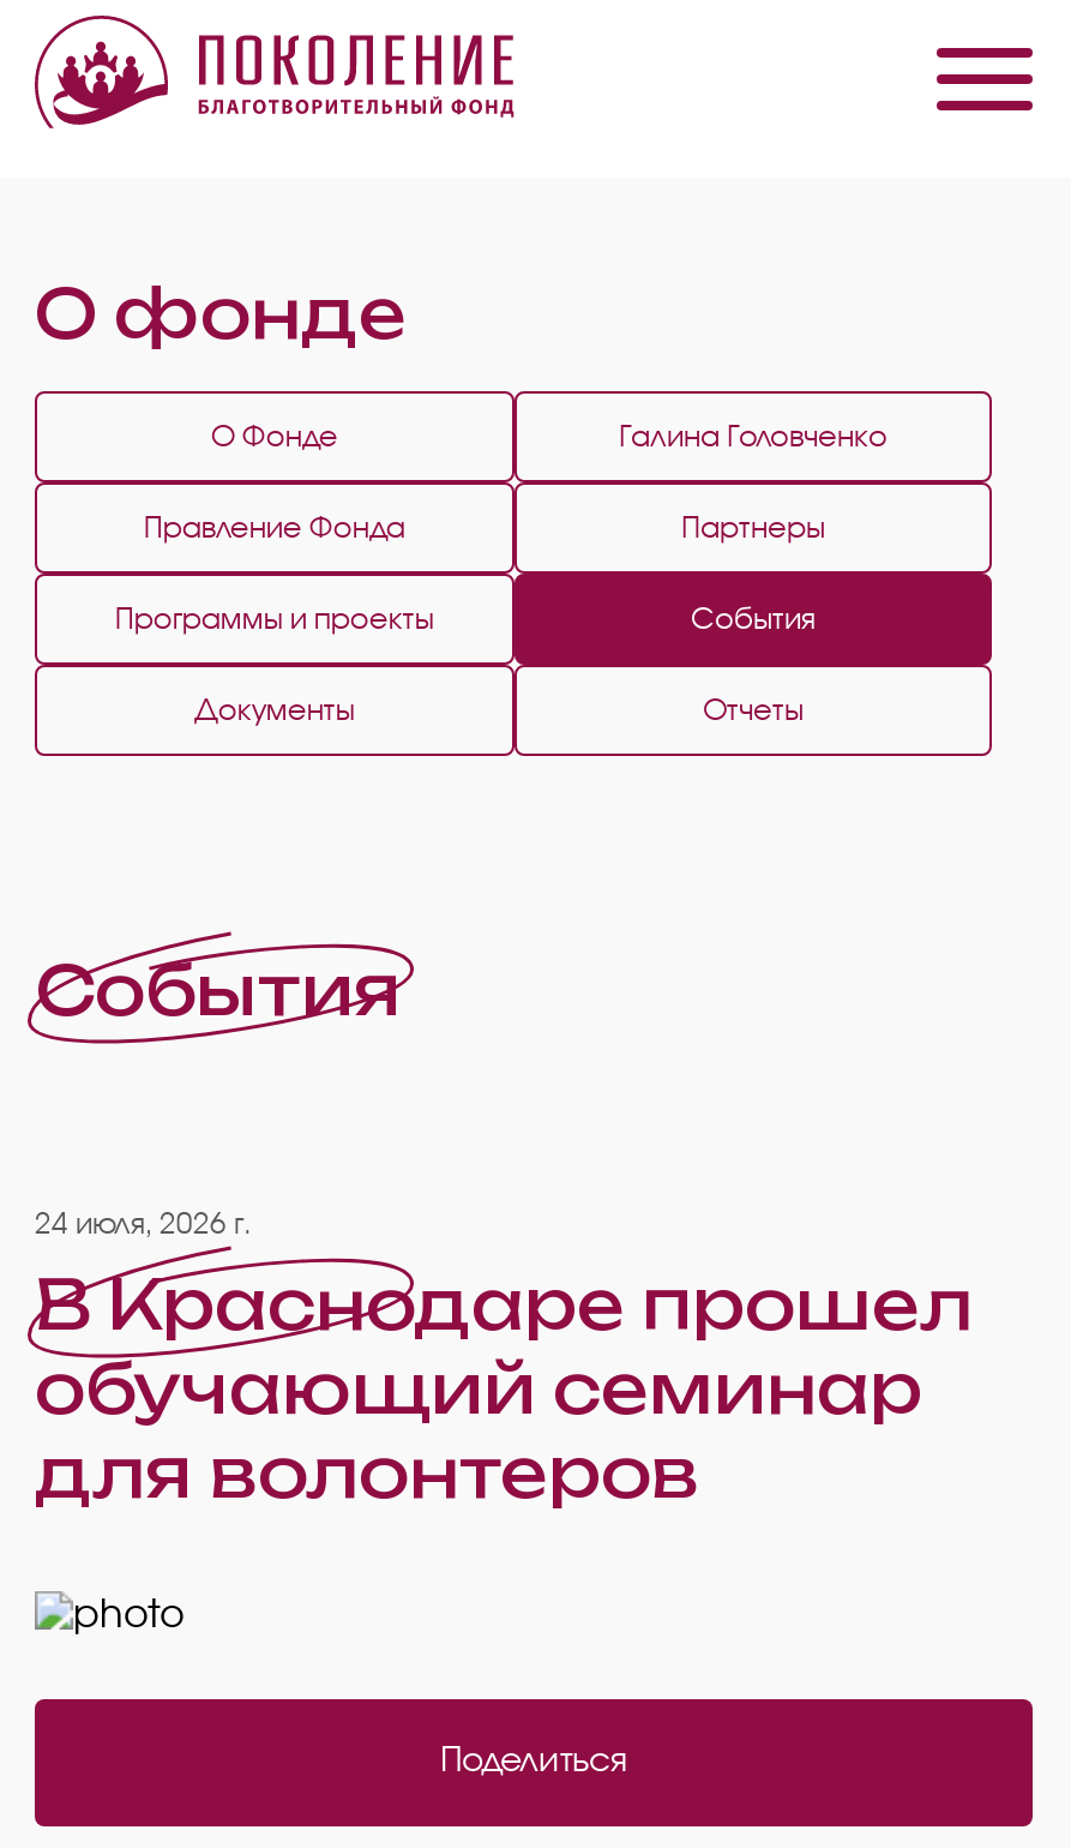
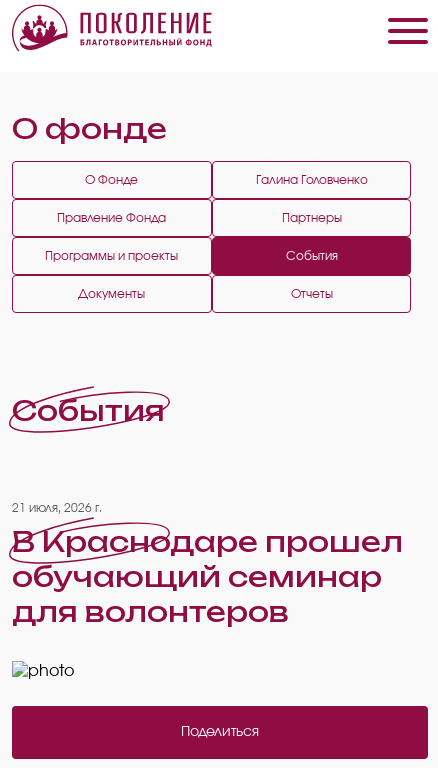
- 24 июля, 2026 г.
+ 21 июля, 2026 г.
